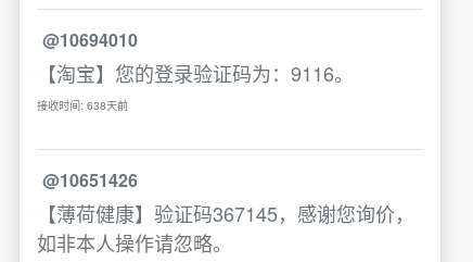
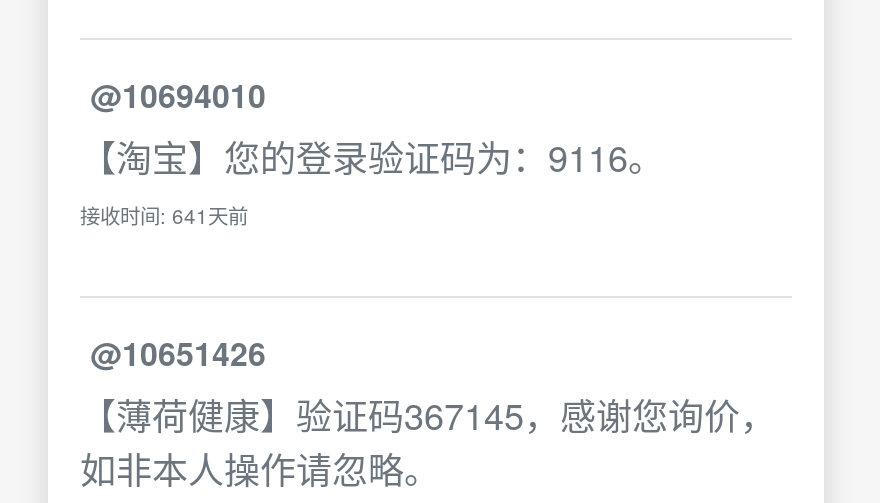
- 接收时间: 638天前
+ 接收时间: 641天前
